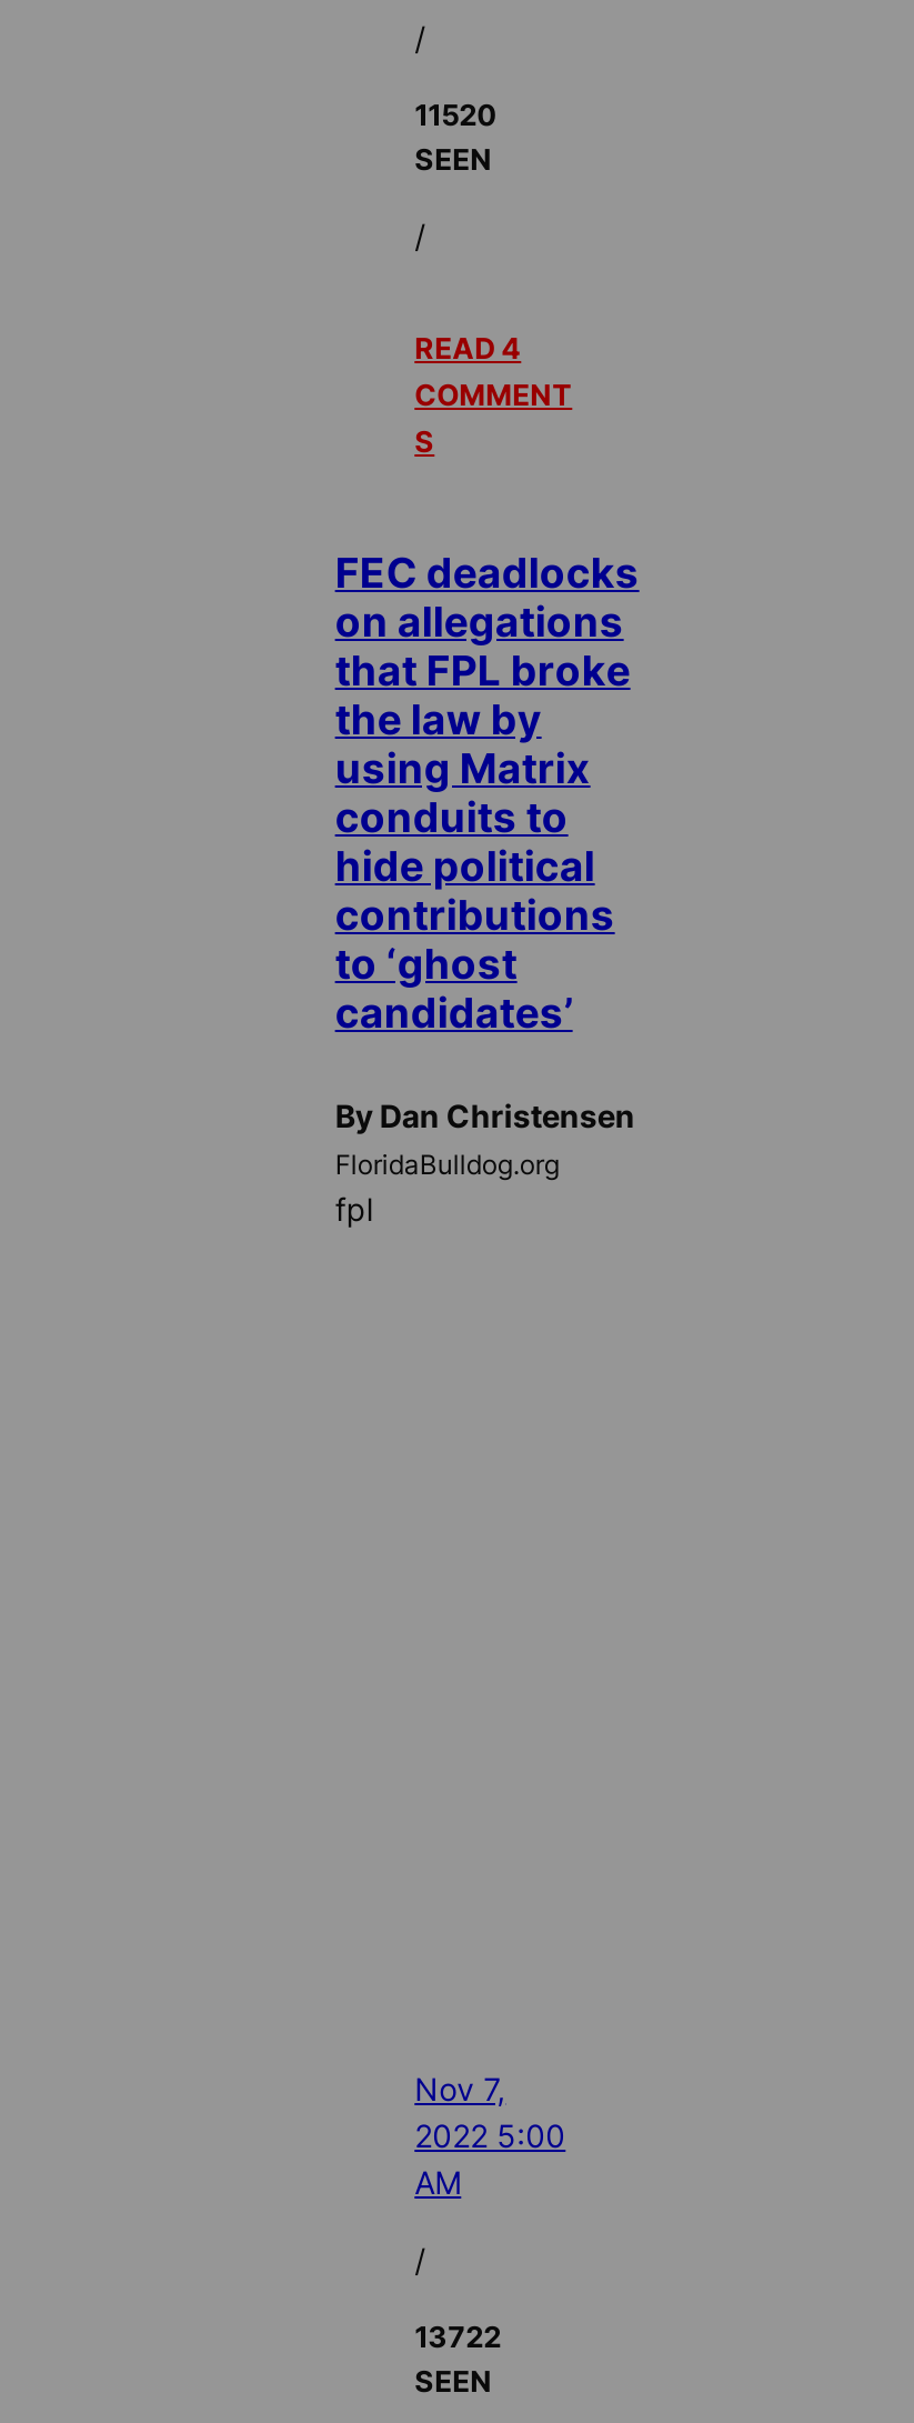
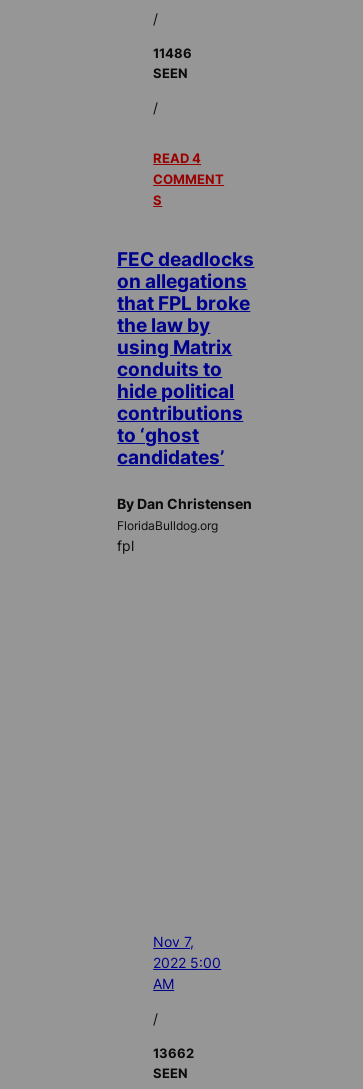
- 11520
+ 11486

- 13722
+ 13662
